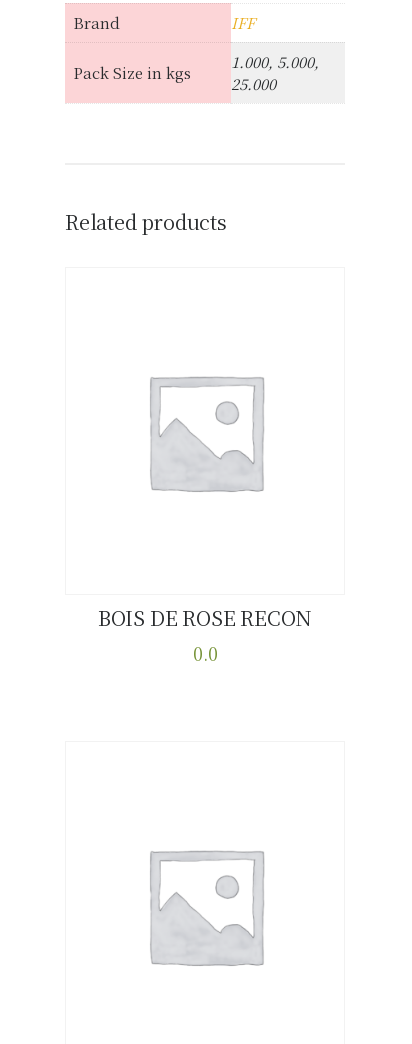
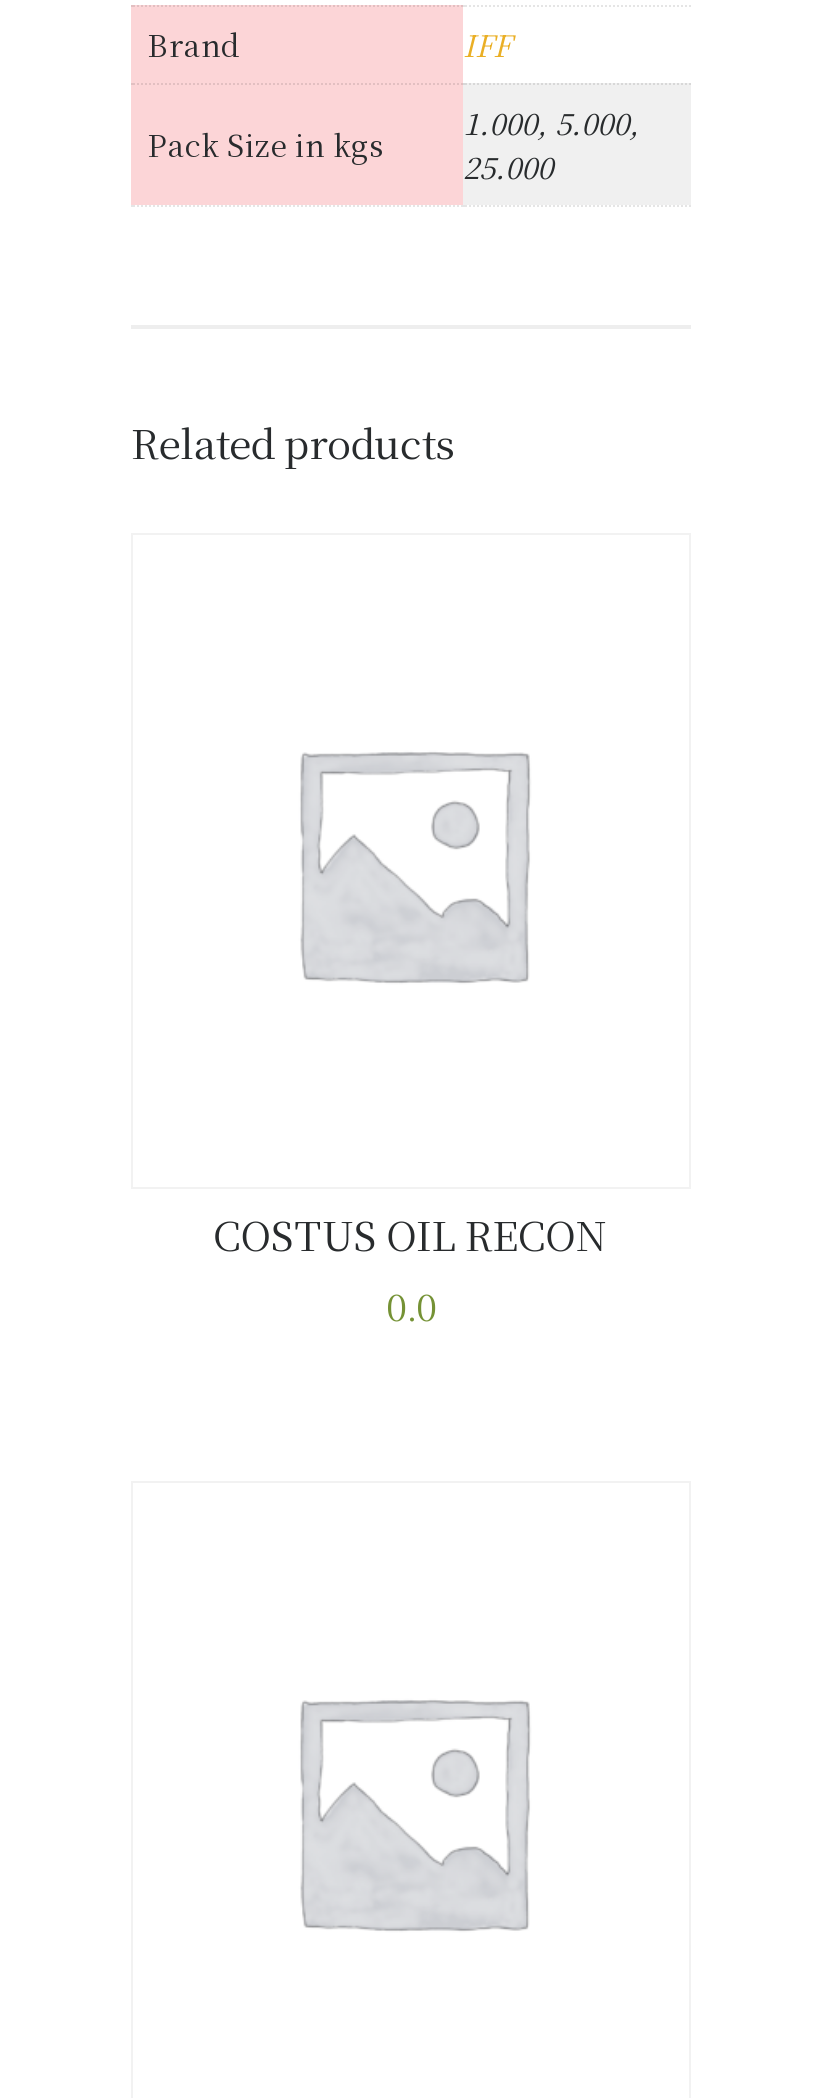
- BOIS DE ROSE RECON
+ COSTUS OIL RECON
